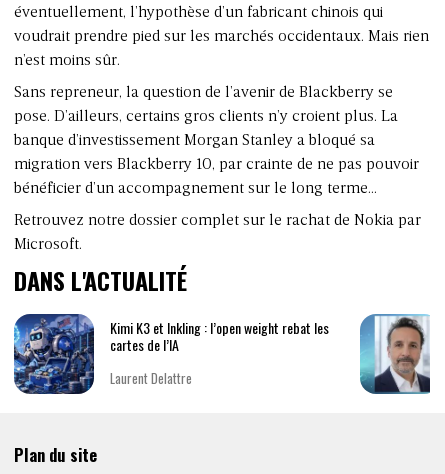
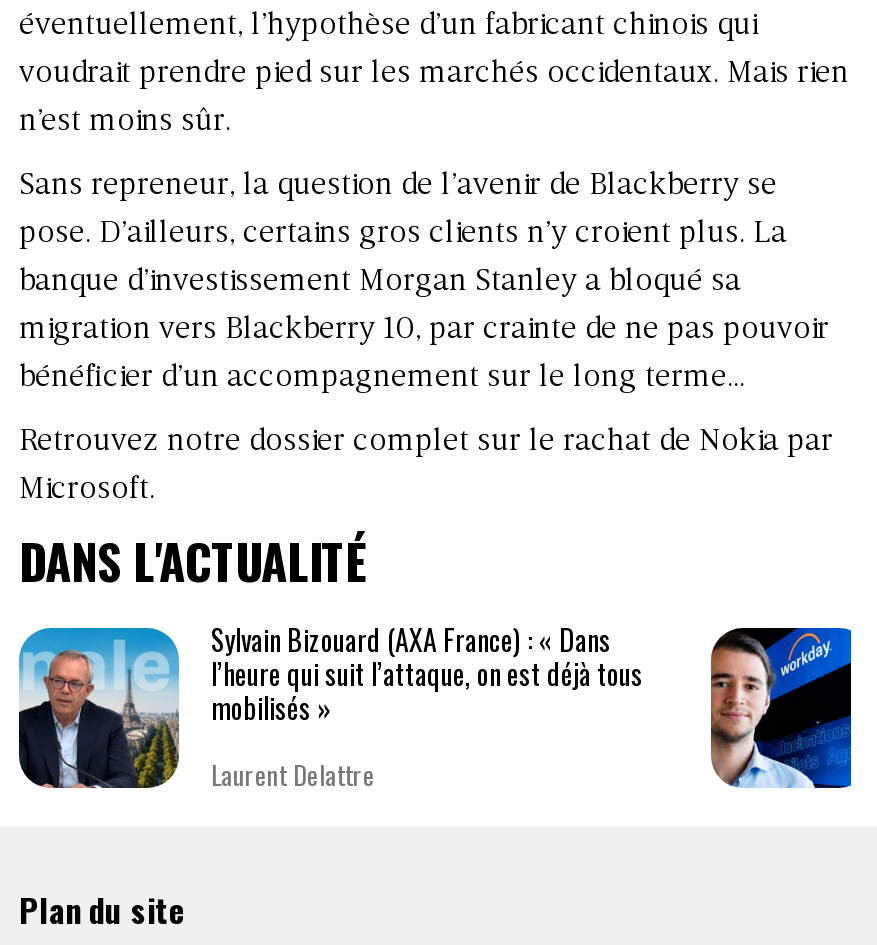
- [image]
- Kimi K3 et Inkling : l’open weight rebat les
- cartes de l’IA
+ [image]
+ Sylvain Bizouard (AXA France) : « Dans
+ l’heure qui suit l’attaque, on est déjà tous
+ mobilisés »

- [image]
+ [image]
